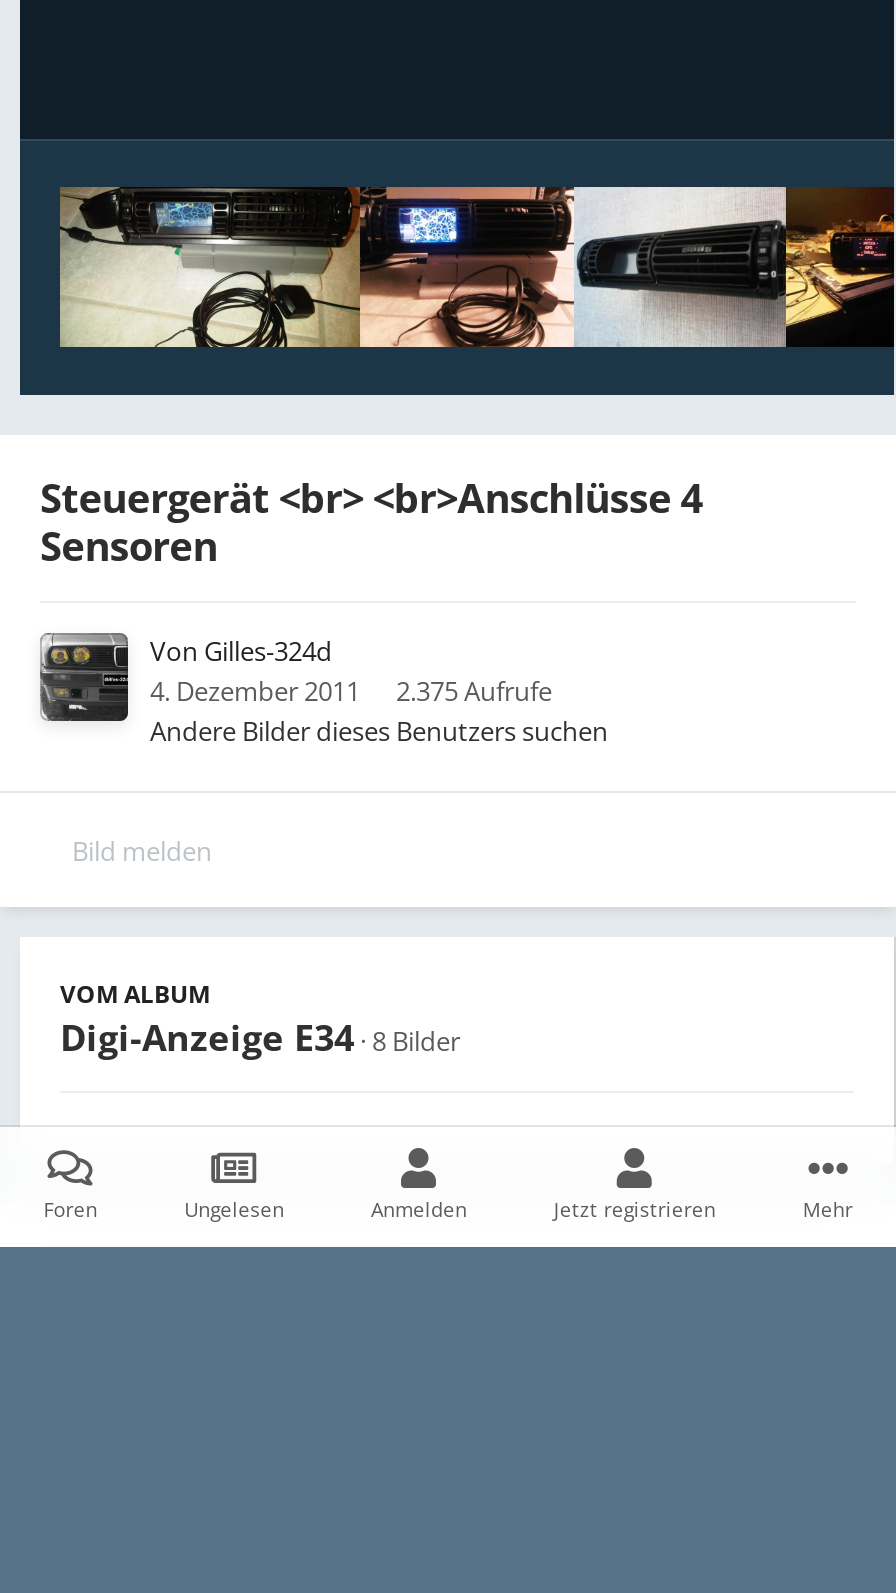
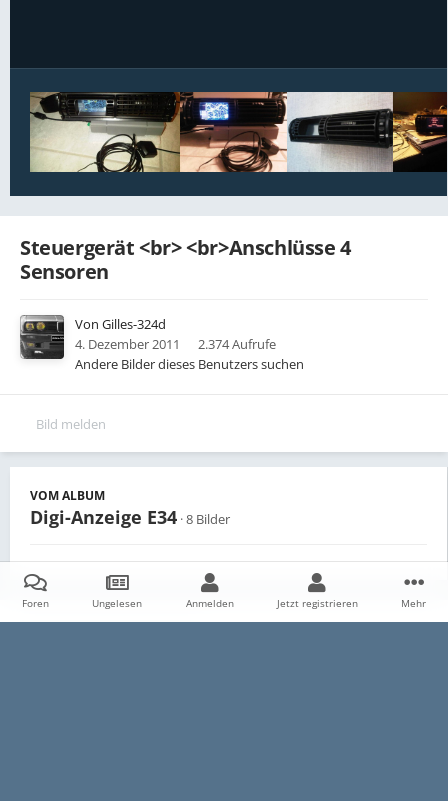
- 4. Dezember 2011 2.375 Aufrufe
+ 4. Dezember 2011 2.374 Aufrufe
